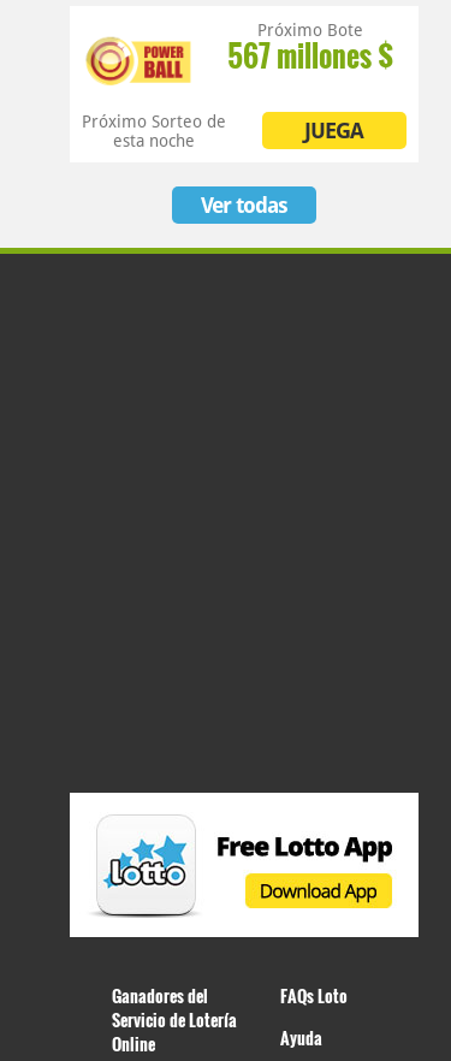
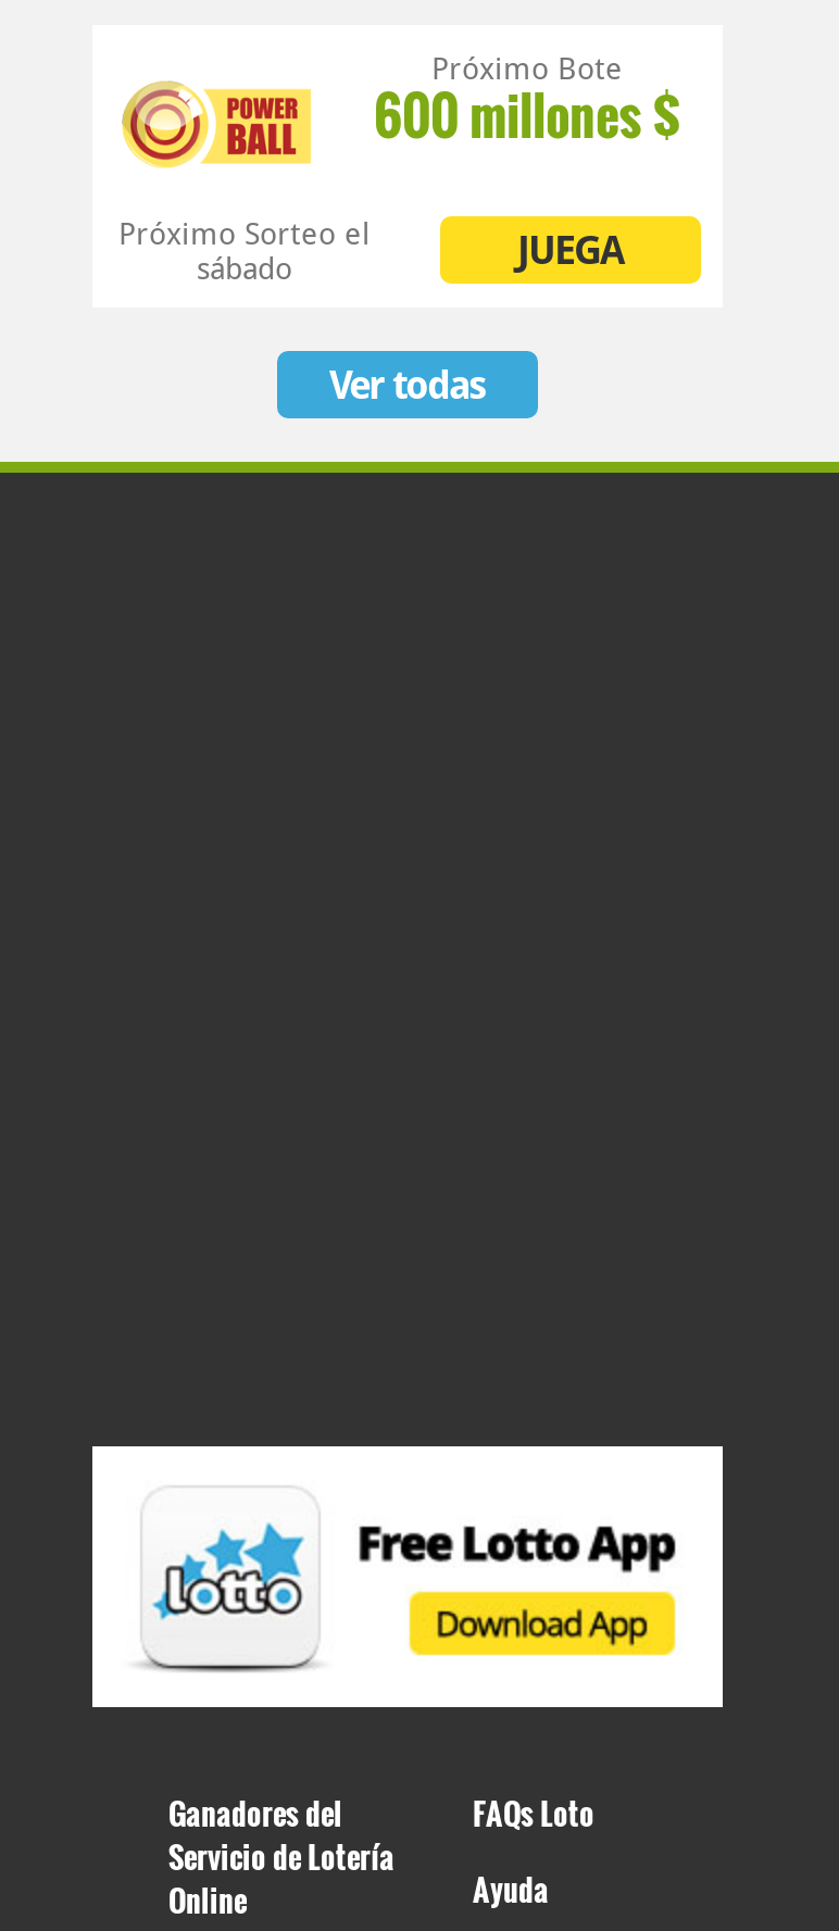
- 567 millones $
+ 600 millones $

- Próximo Sorteo de
- esta noche
+ Próximo Sorteo el
+ sábado
